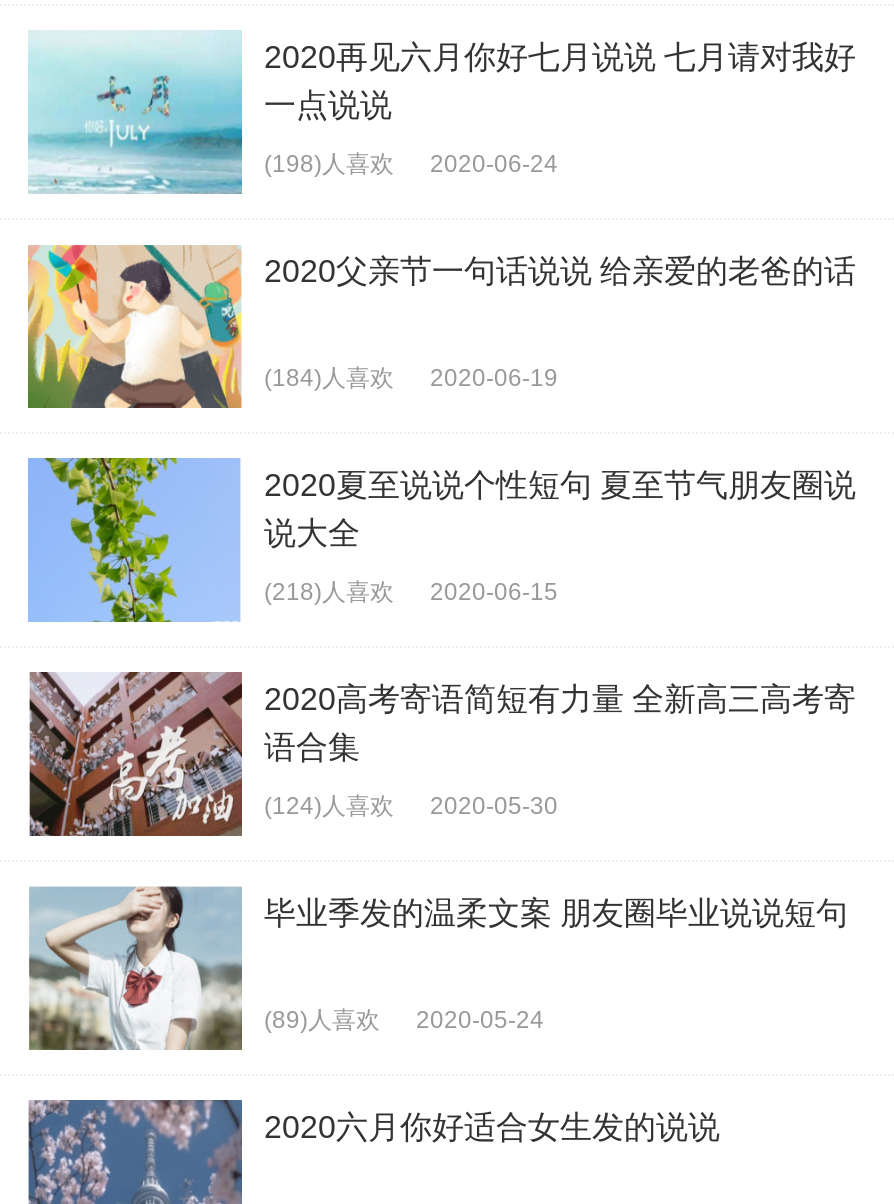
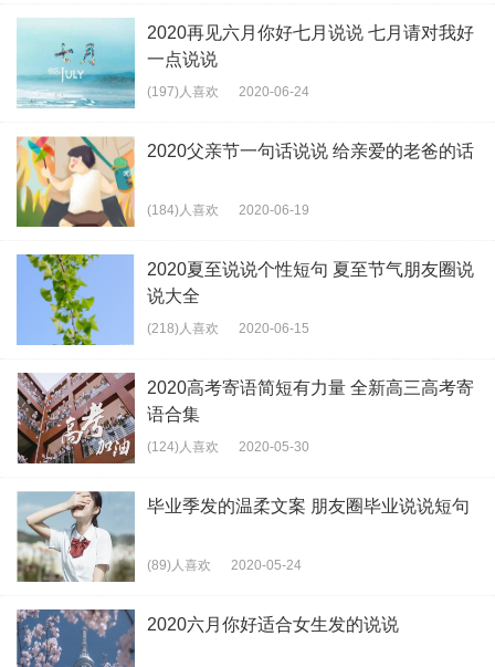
- (198)人喜欢 2020-06-24
+ (197)人喜欢 2020-06-24
